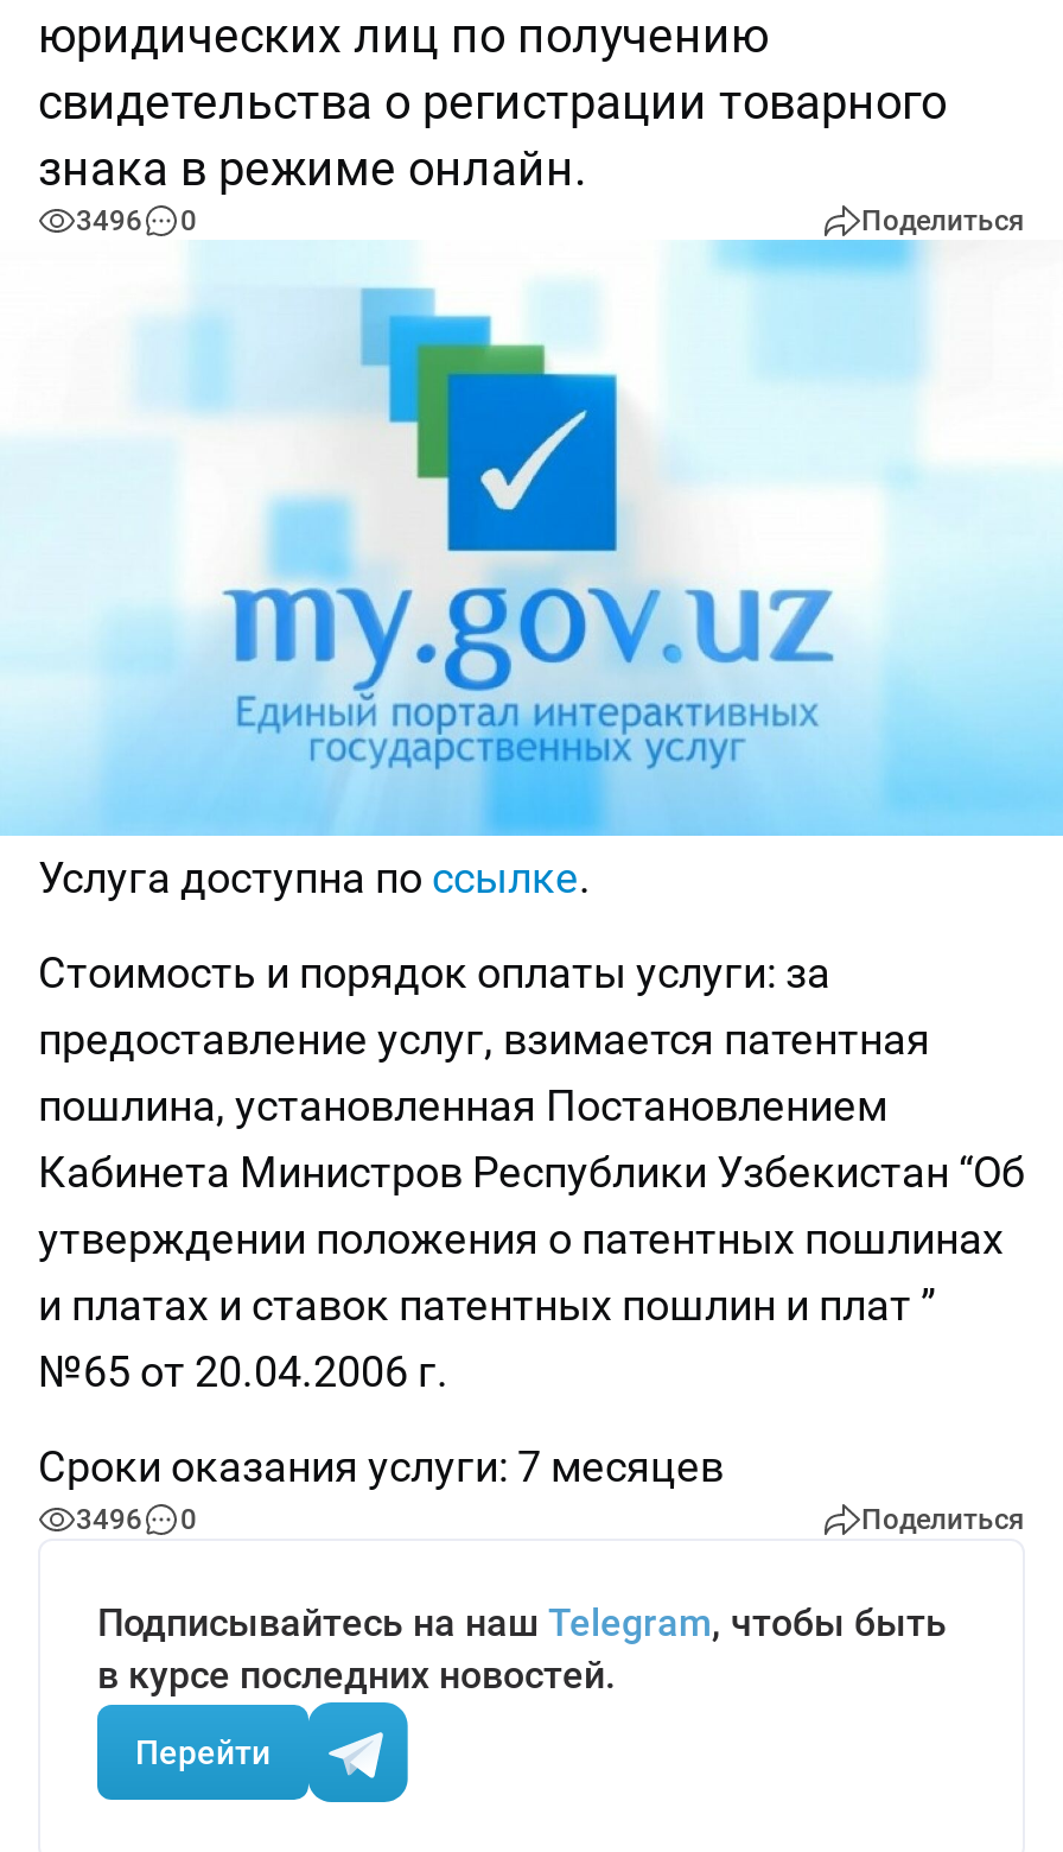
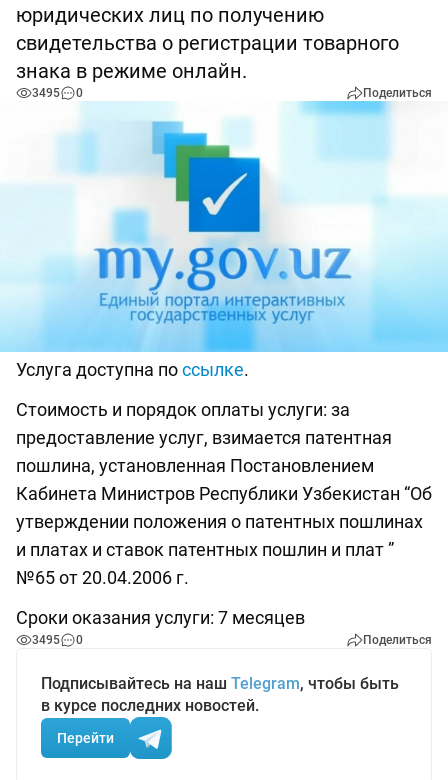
- 3496 0
+ 3495 0

- 3496 0
+ 3495 0
